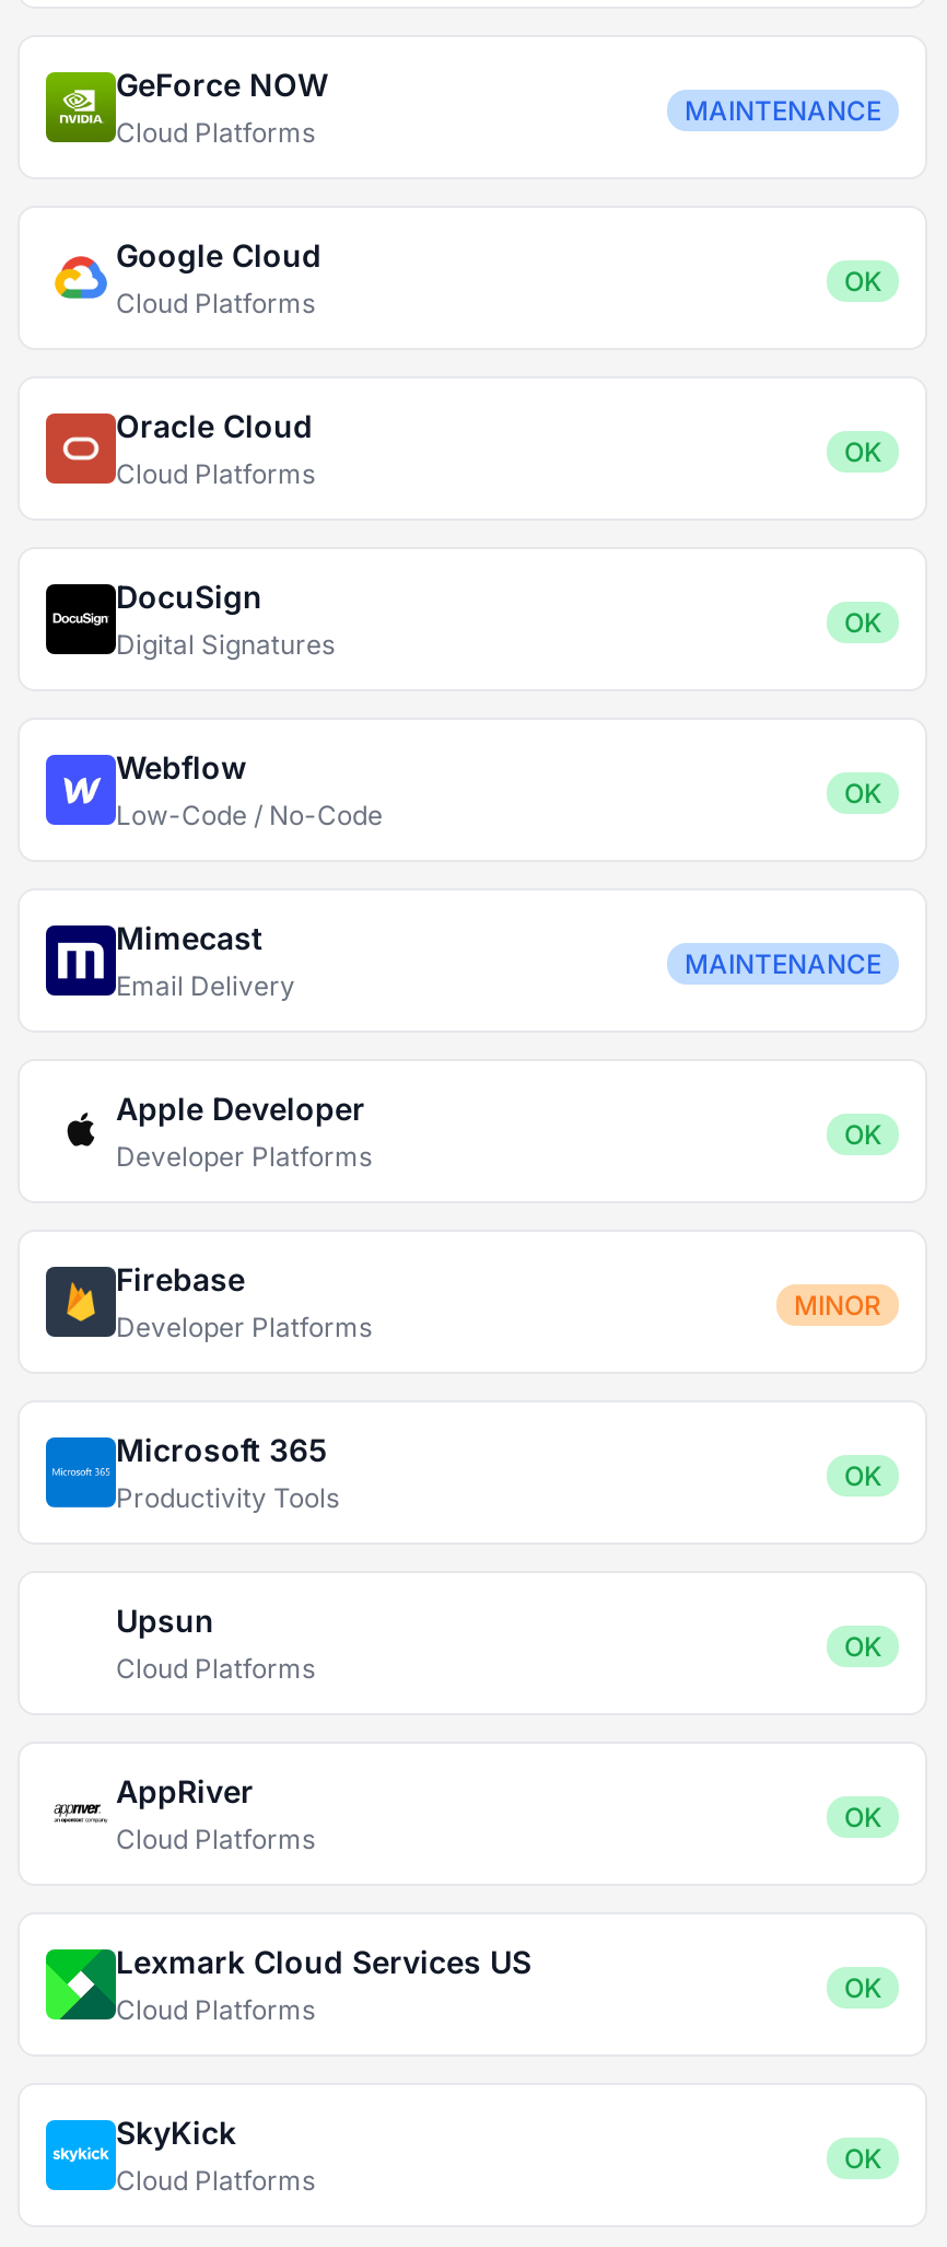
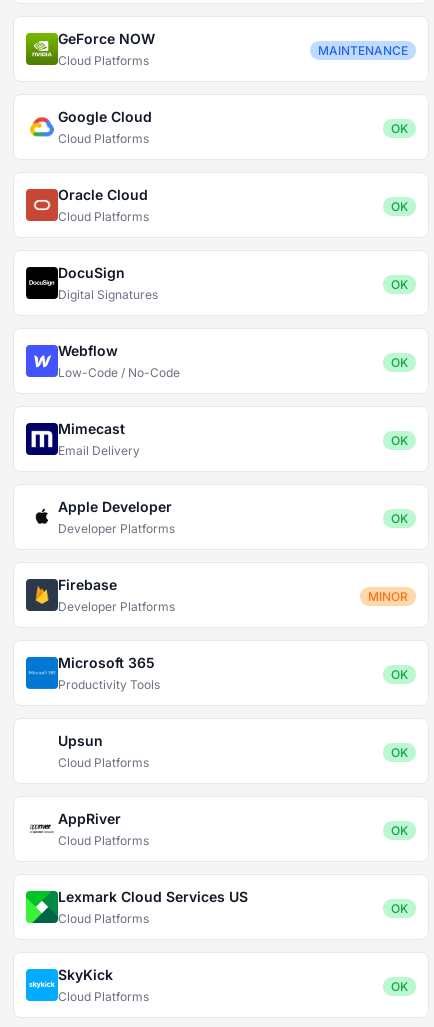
- MAINTENANCE
+ OK
